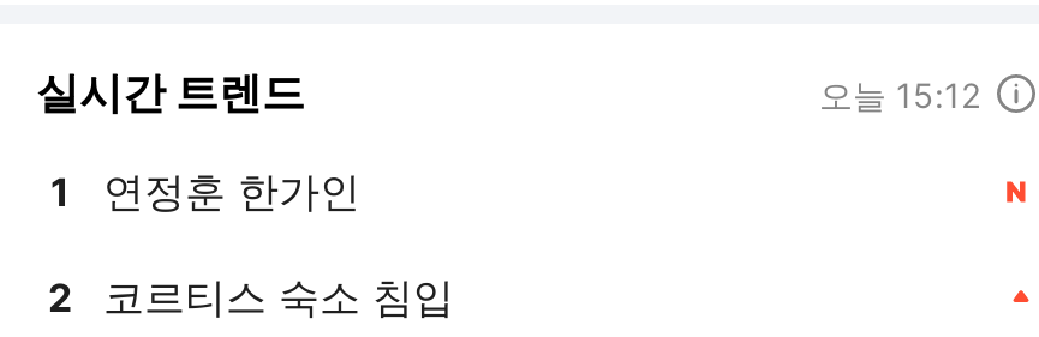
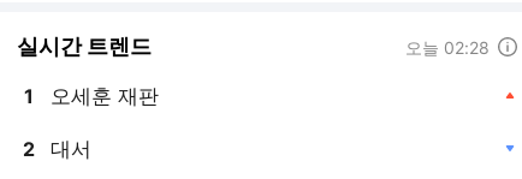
- 오늘 15:12
+ 오늘 02:28

- 연정훈 한가인
+ 오세훈 재판

- 코르티스 숙소 침입
+ 대서
